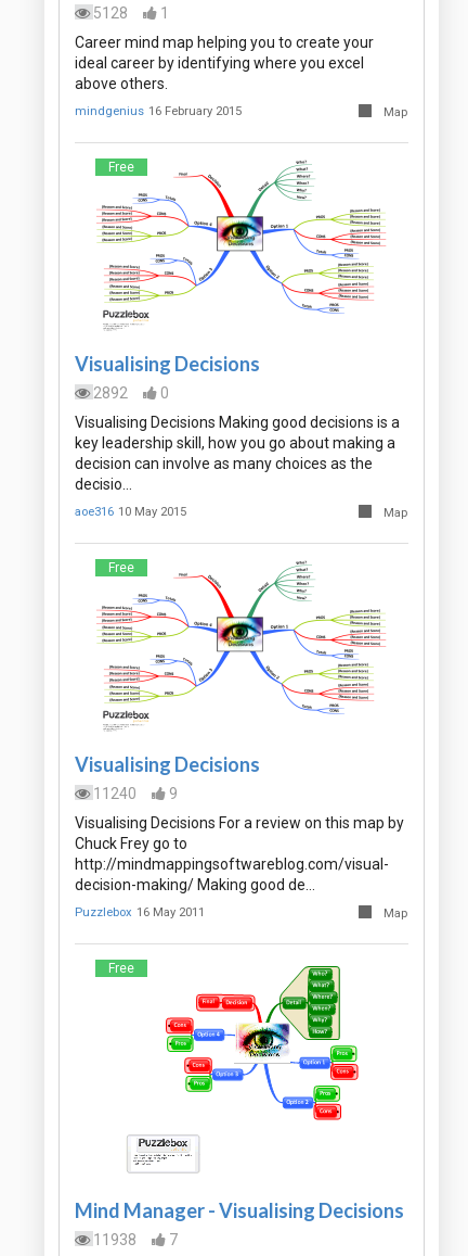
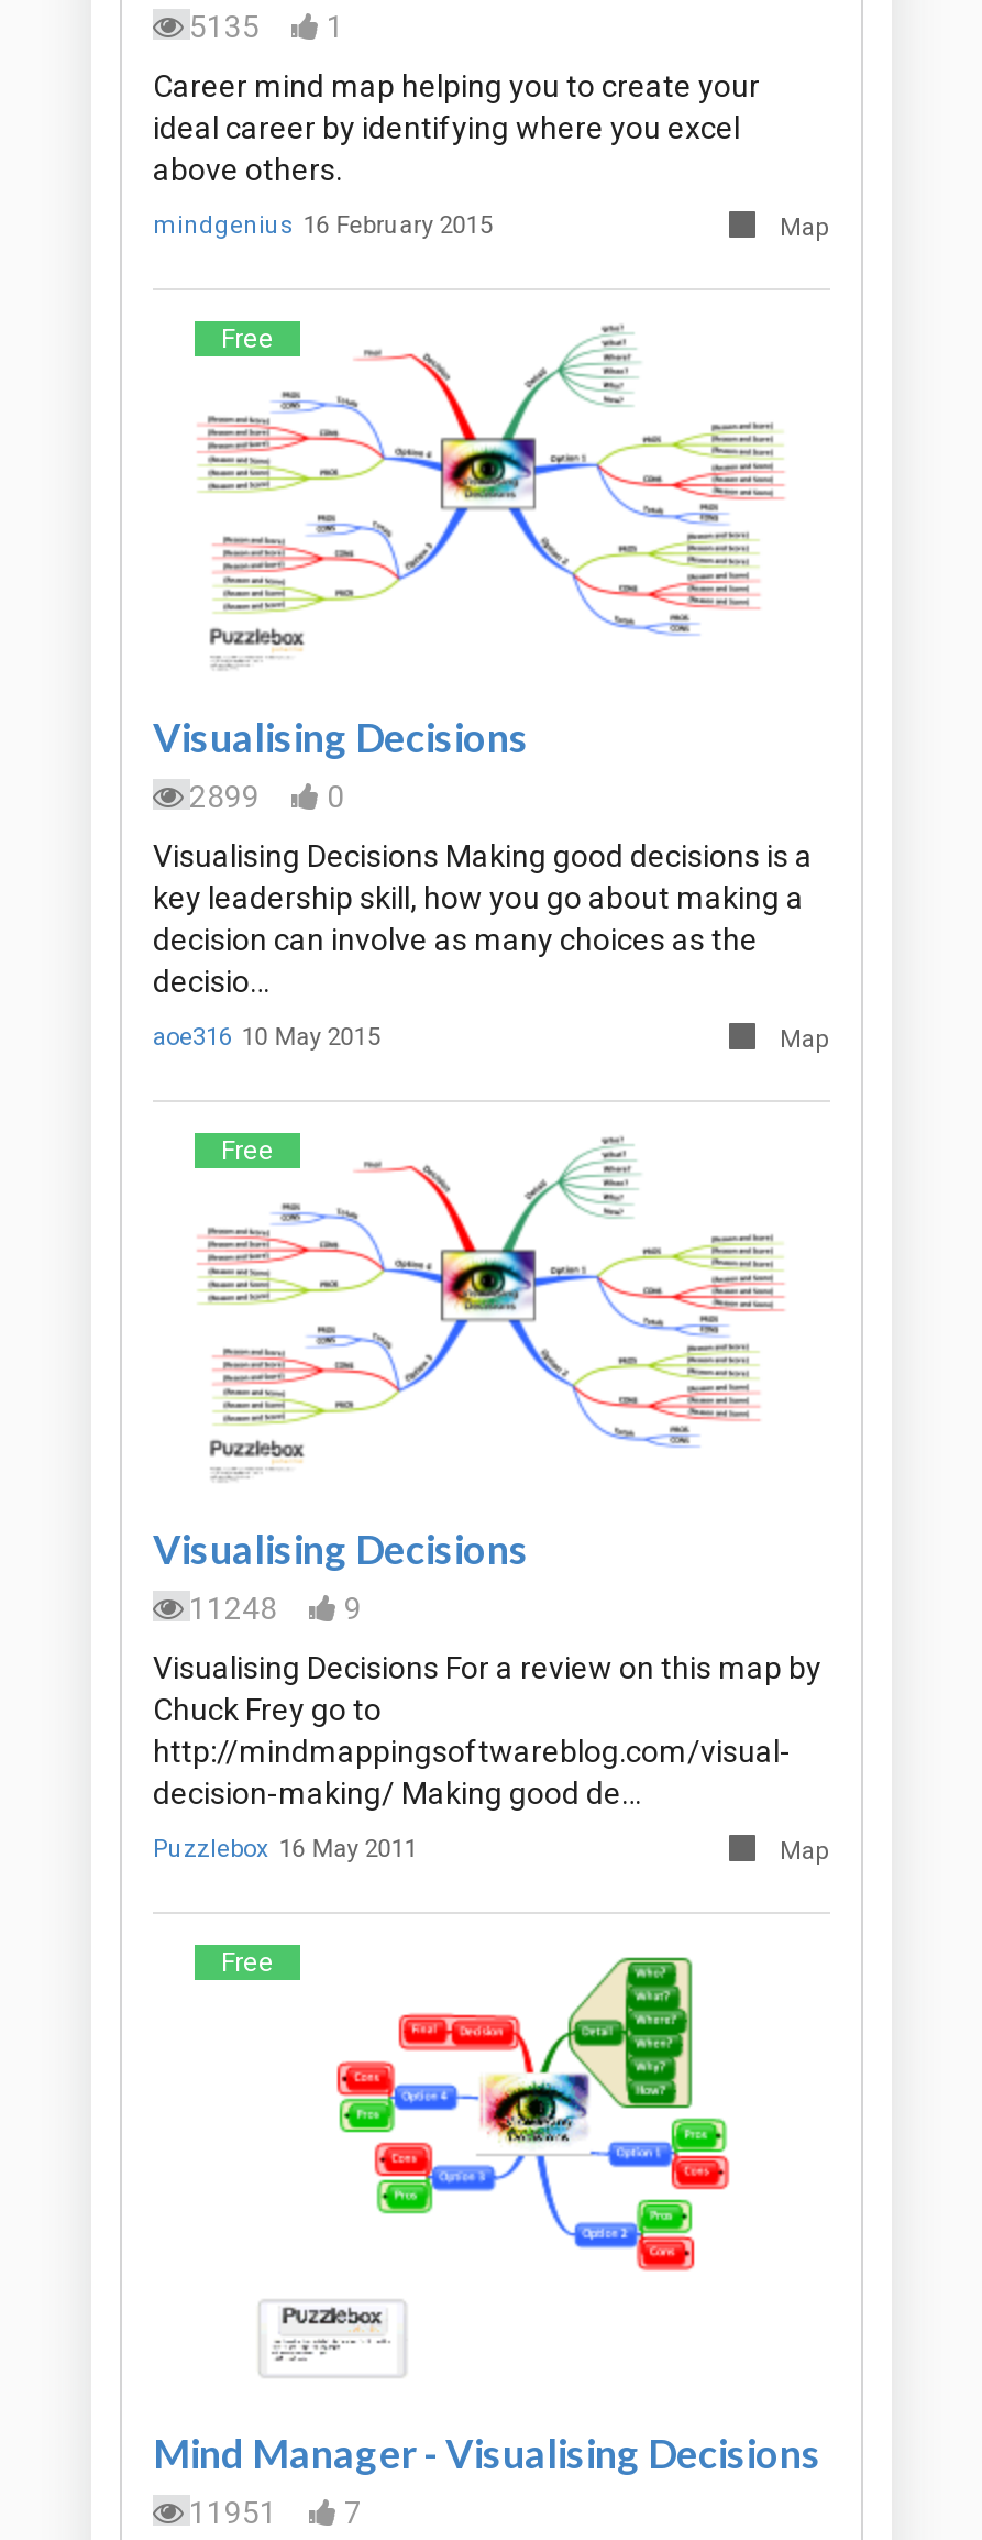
- 5128 1
+ 5135 1

- 2892 0
+ 2899 0

- 11240 9
+ 11248 9

- 11938 7
+ 11951 7
